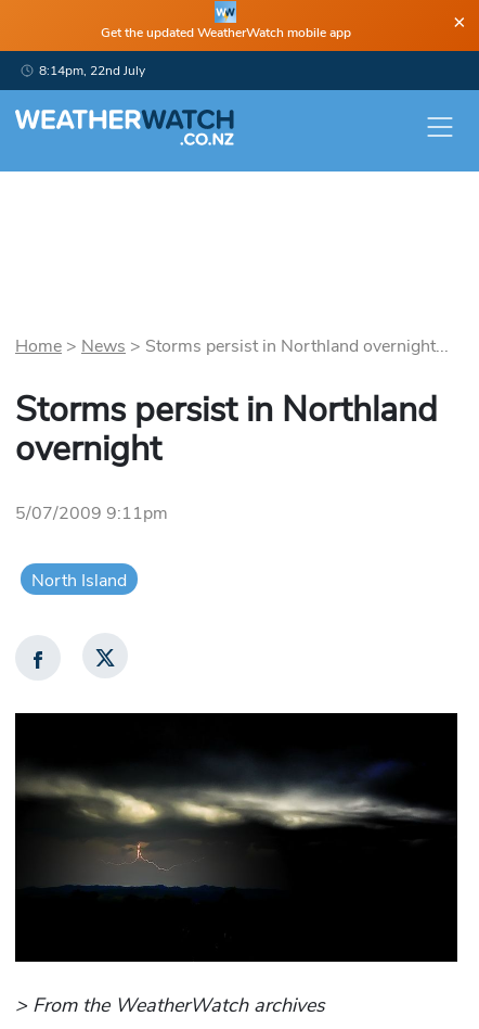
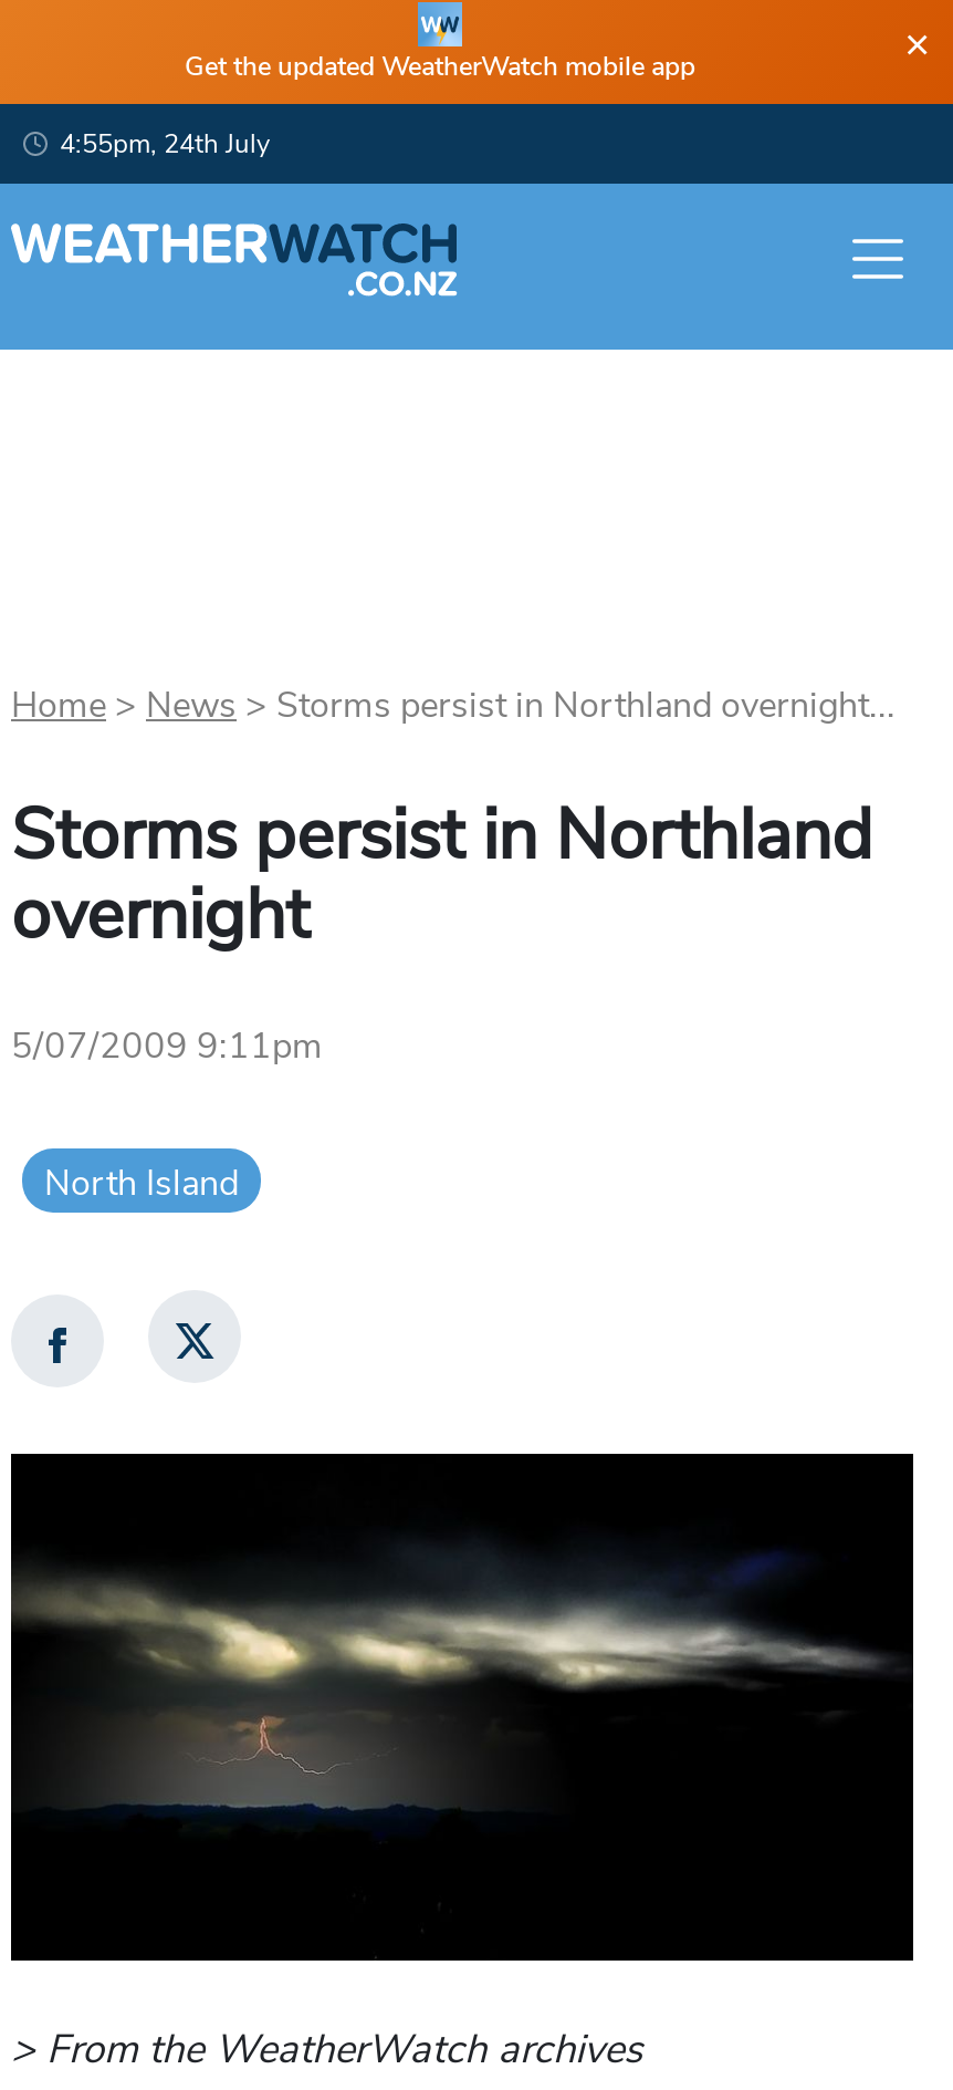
- 8:14pm, 22nd July
+ 4:55pm, 24th July
